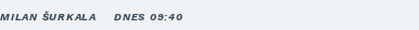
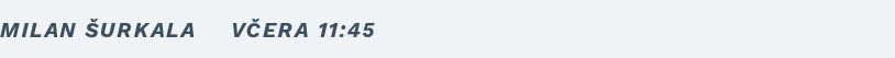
- MILAN ŠURKALA DNES 09:40
+ MILAN ŠURKALA VČERA 11:45
